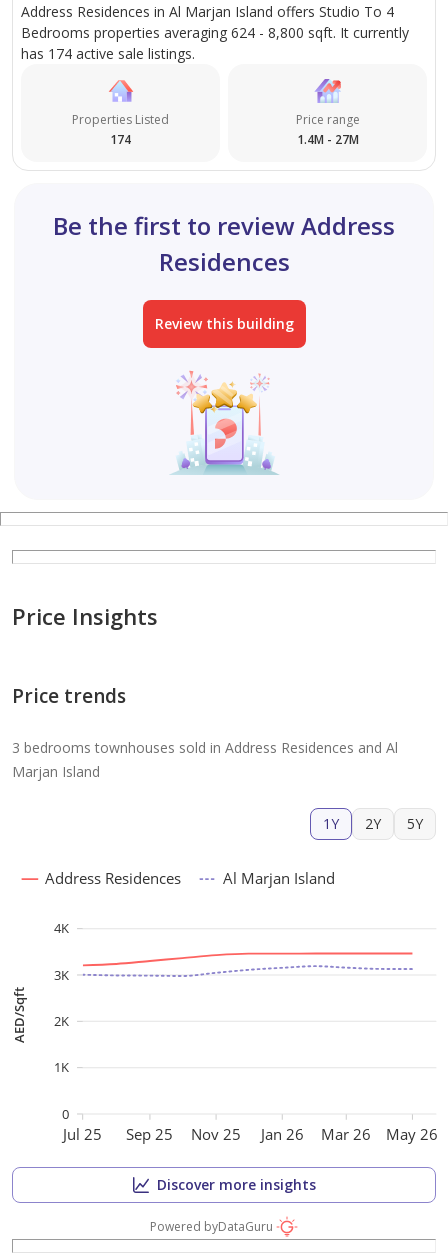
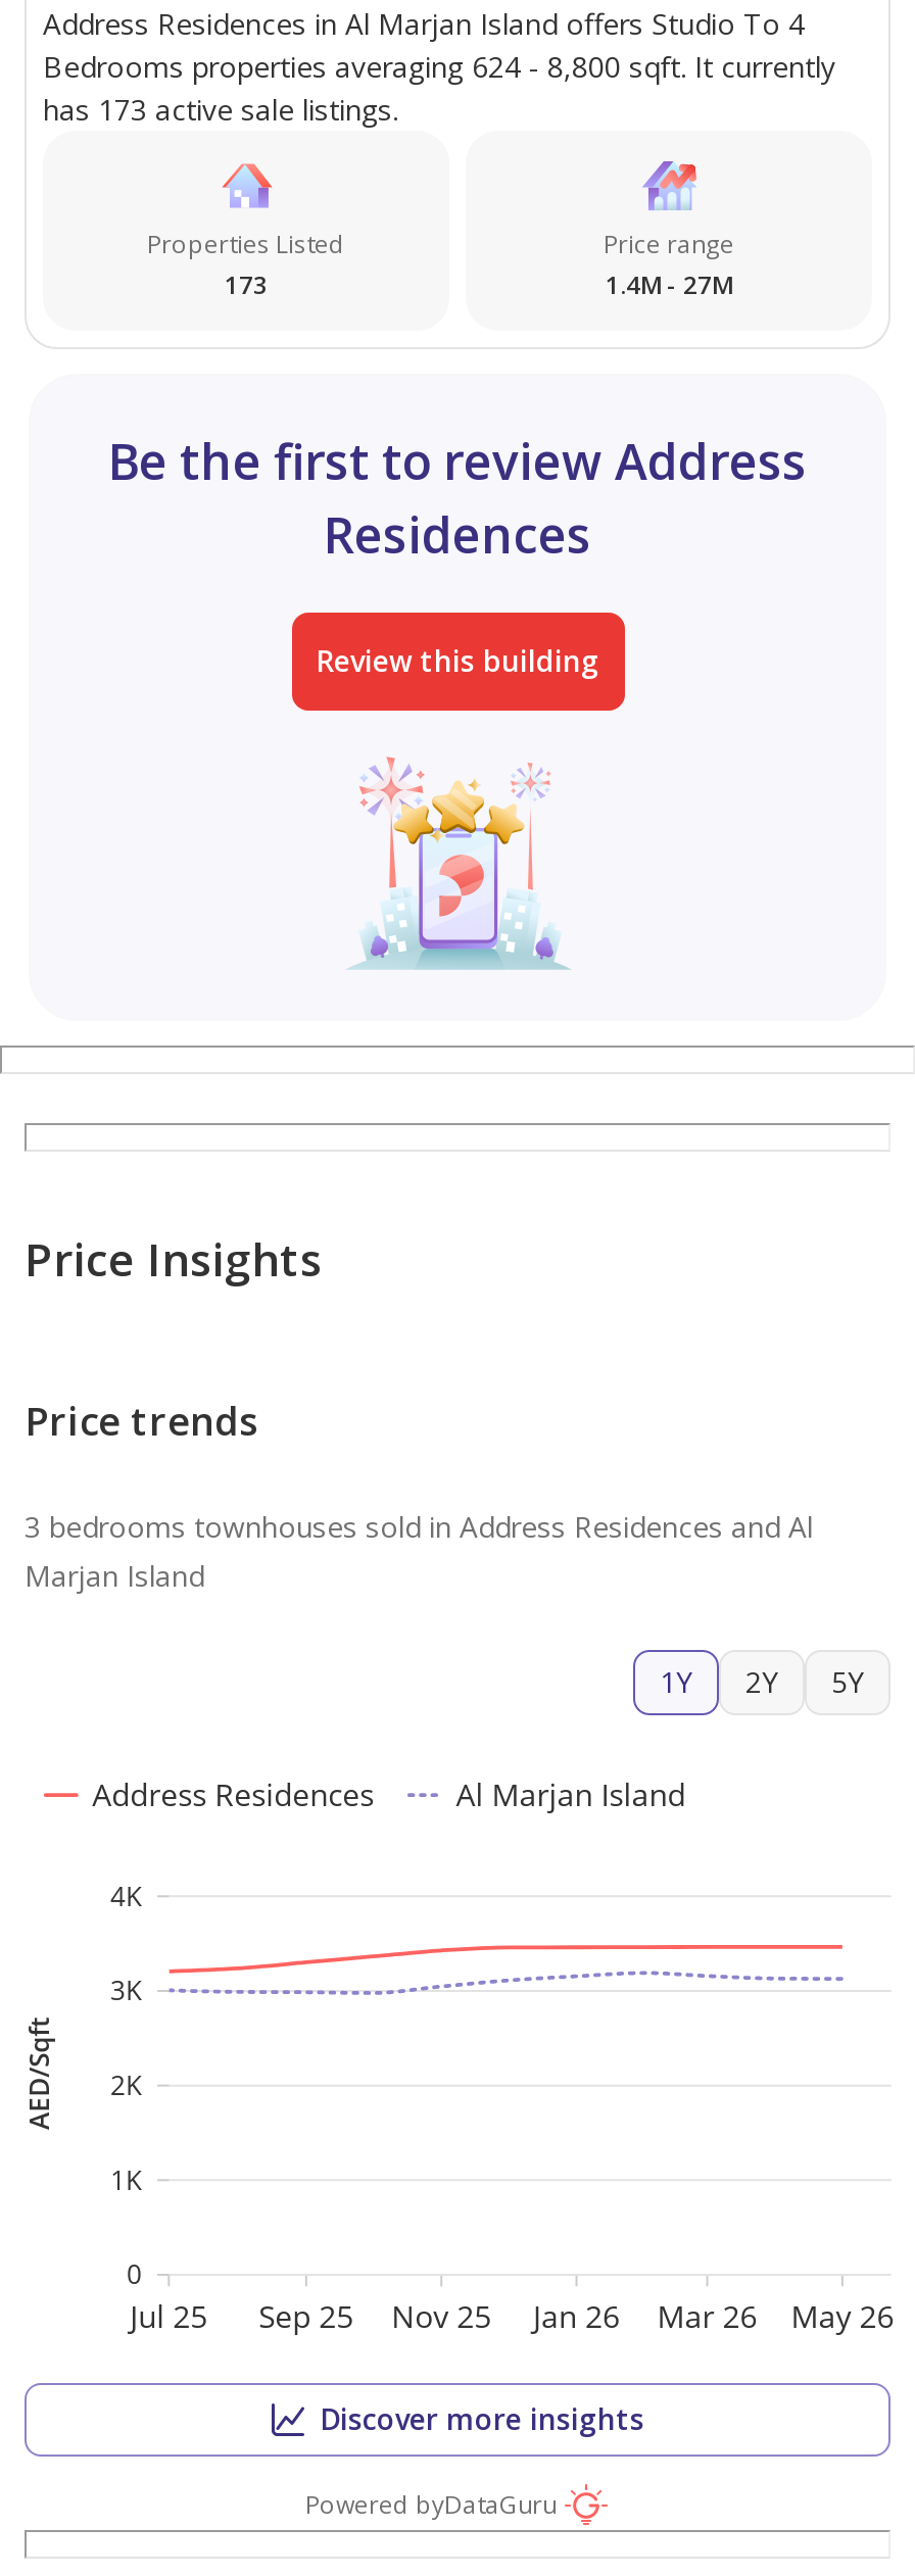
- has 174 active sale listings.
+ has 173 active sale listings.

- 174
+ 173
